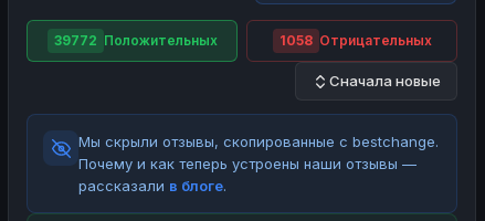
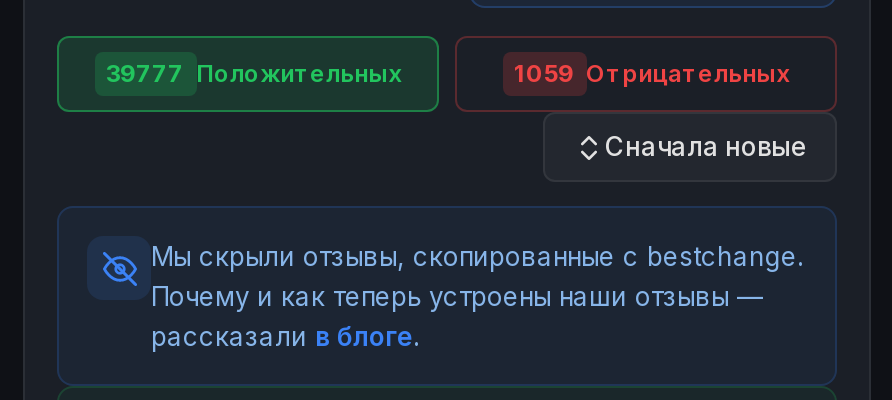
- 39772 Положительных
+ 39777 Положительных

- 1058 Отрицательных
+ 1059 Отрицательных
